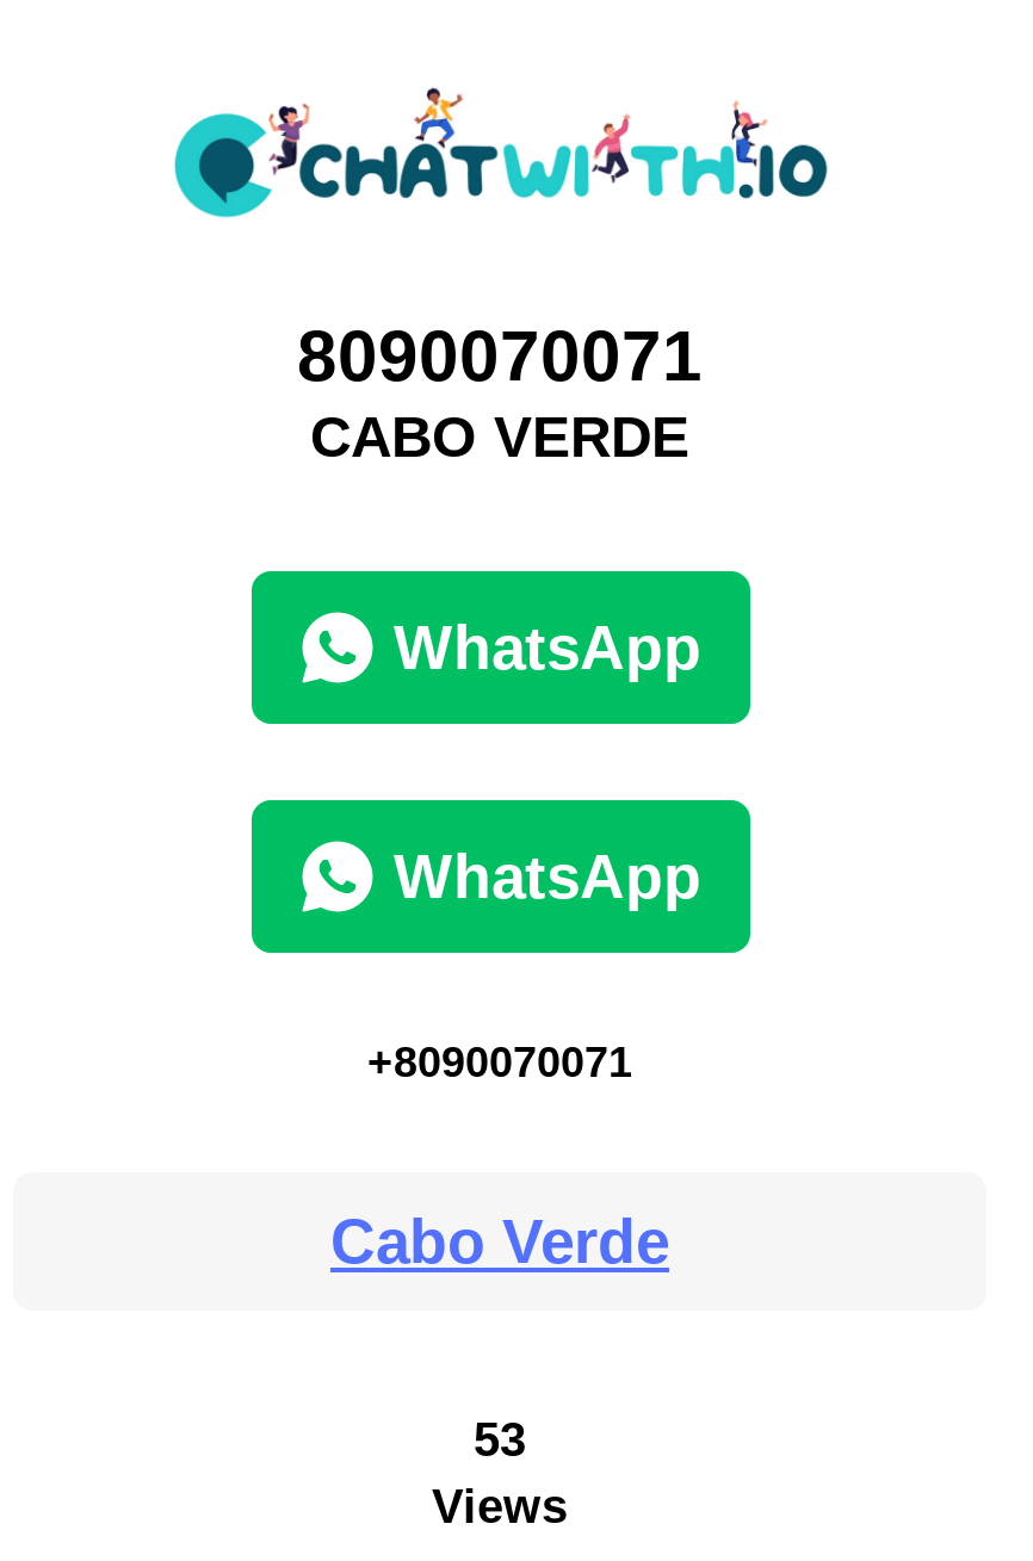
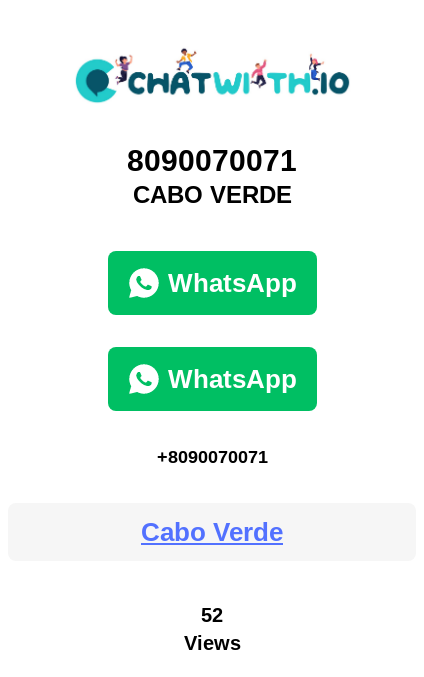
- 53
+ 52
